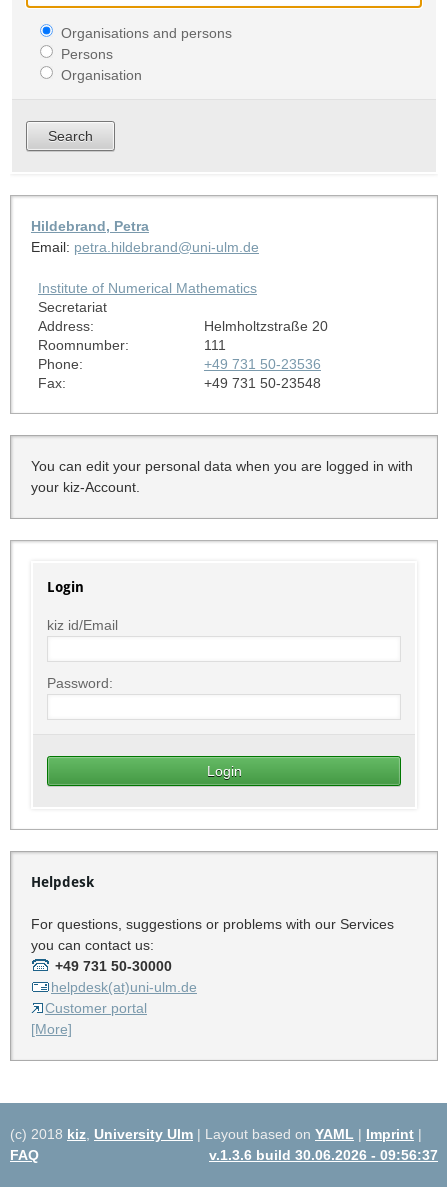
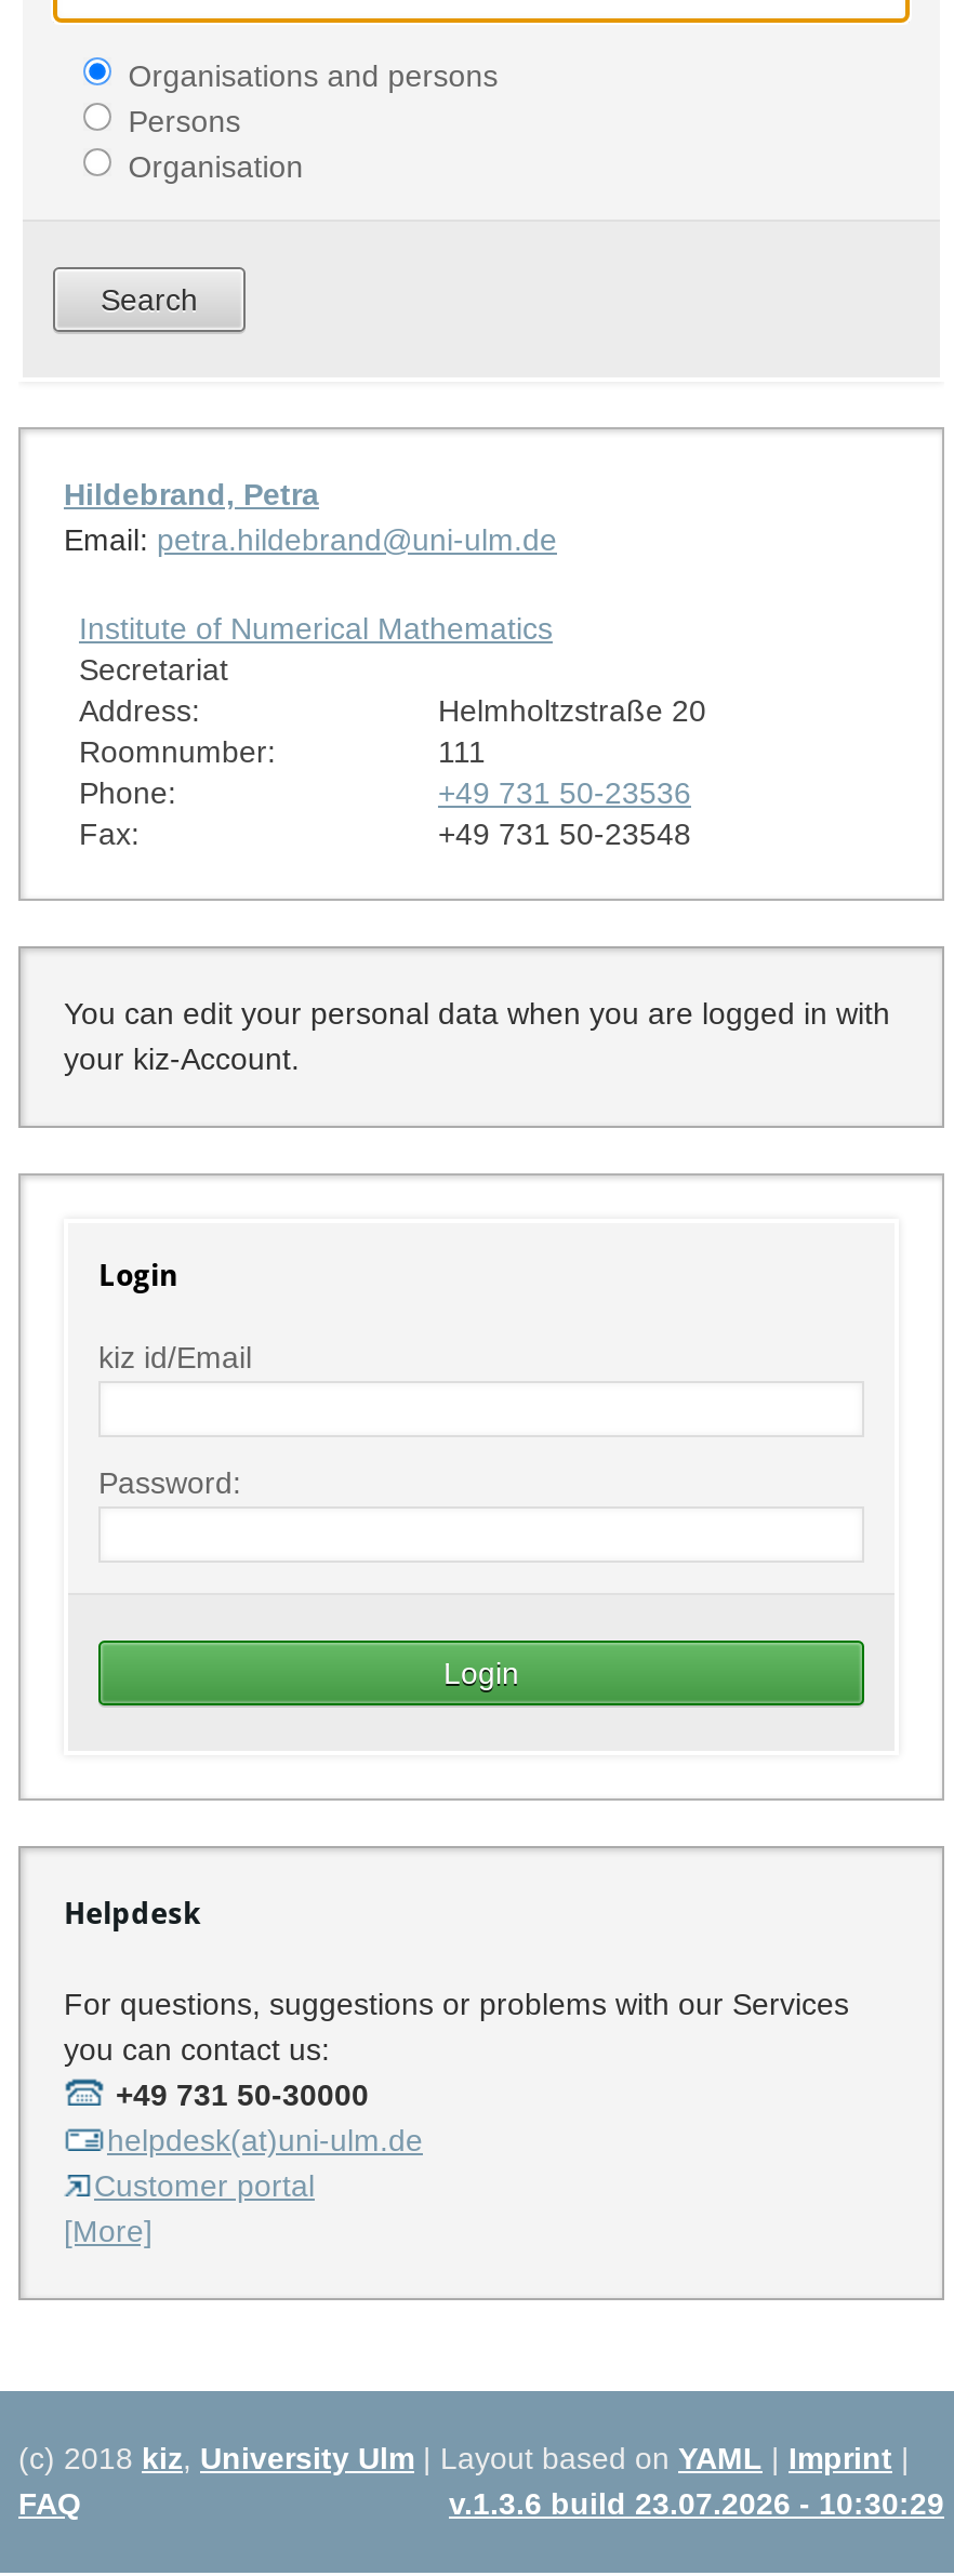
- v.1.3.6 build 30.06.2026 - 09:56:37
+ v.1.3.6 build 23.07.2026 - 10:30:29
